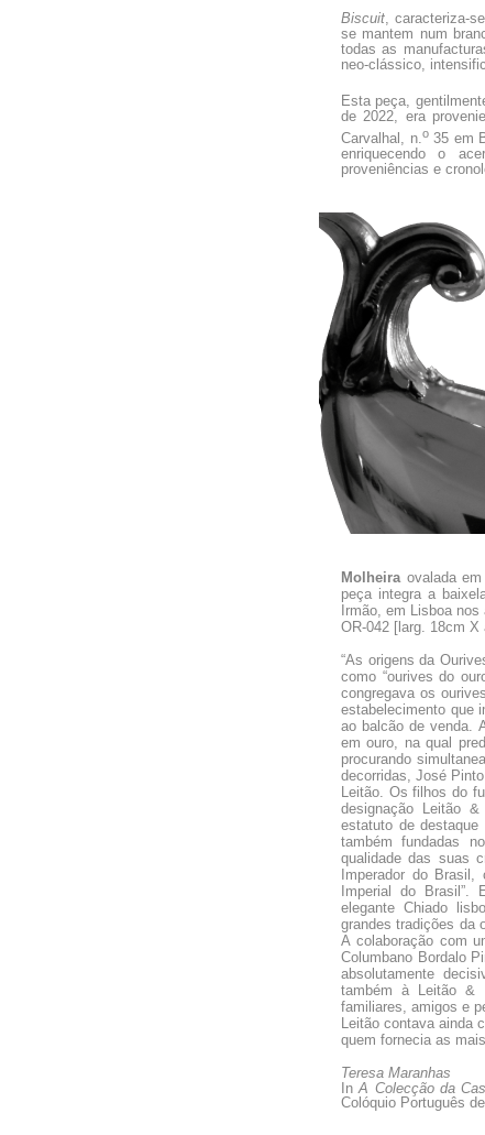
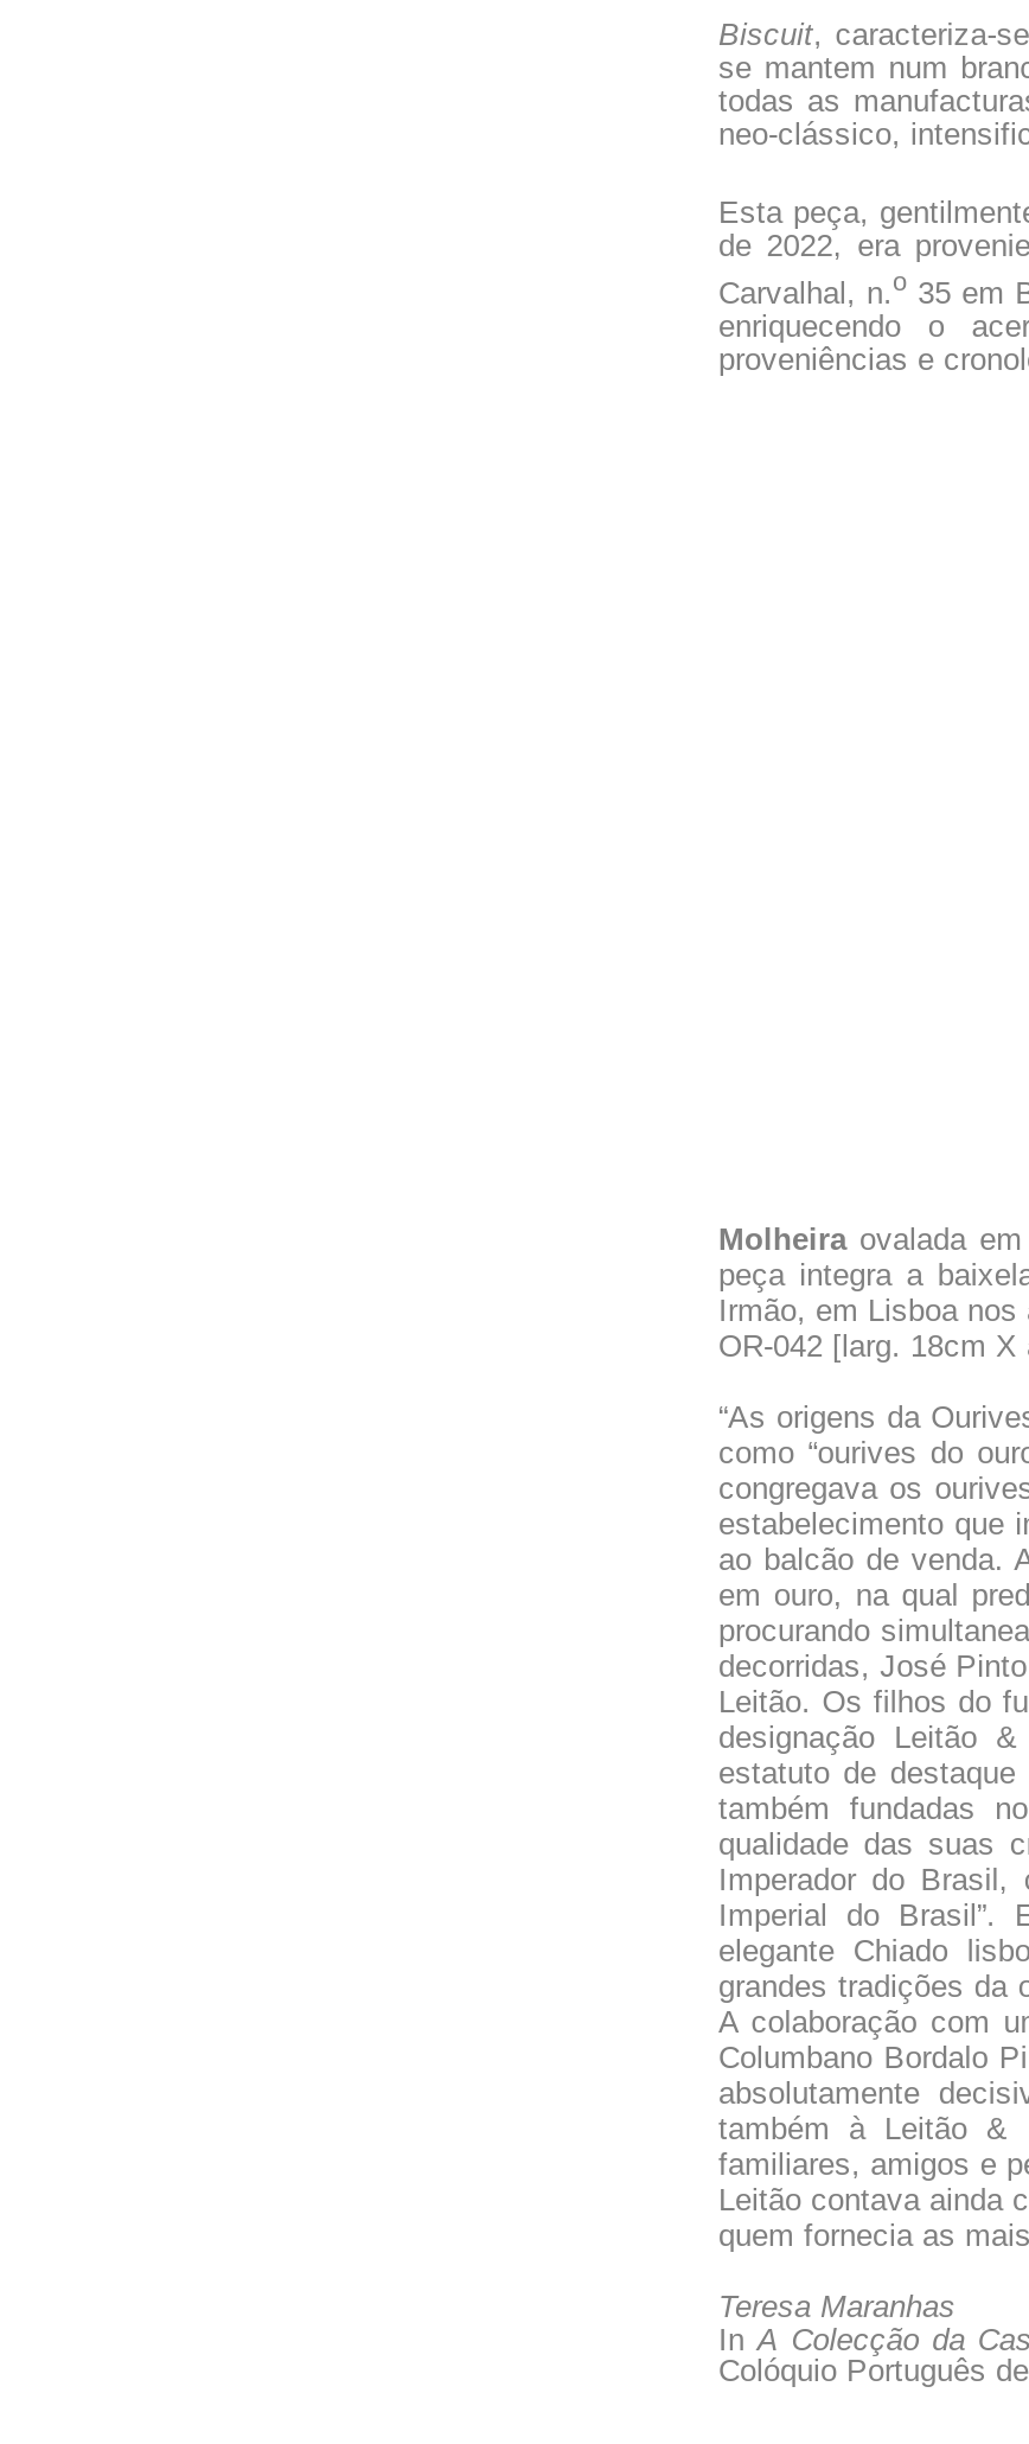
- [image]
